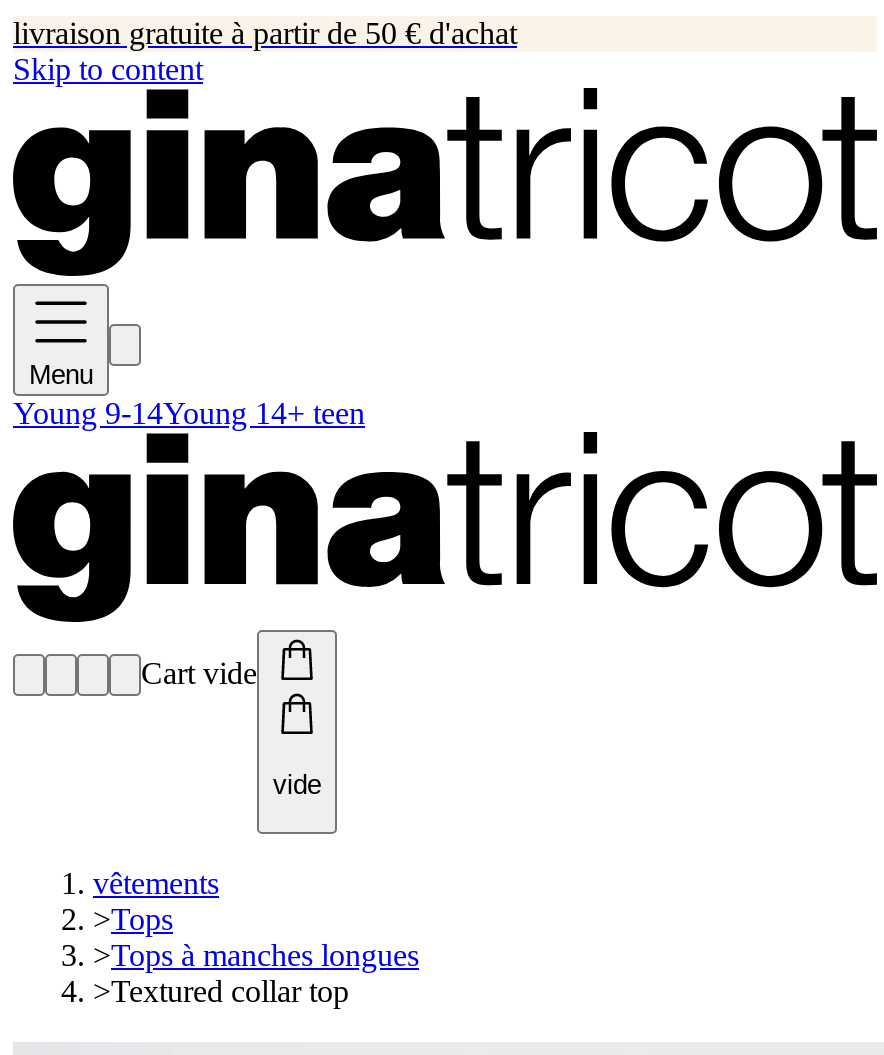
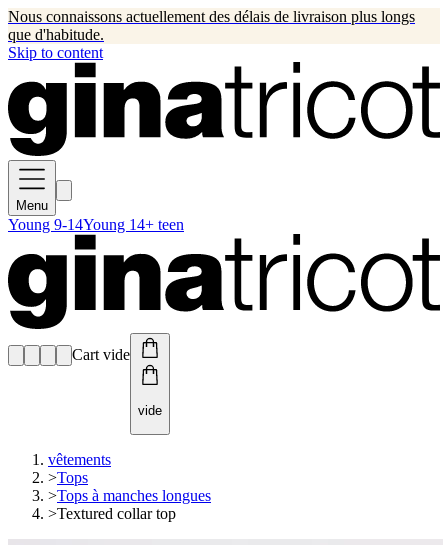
- livraison gratuite à partir de 50 € d'achat
+ Nous connaissons actuellement des délais de livraison plus longs
+ que d'habitude.
